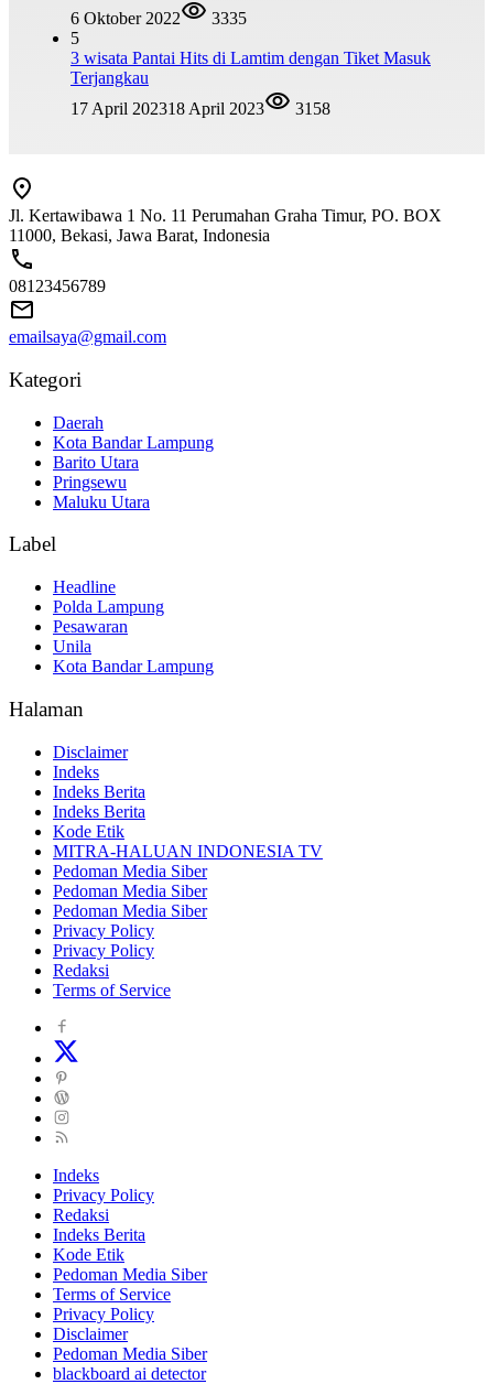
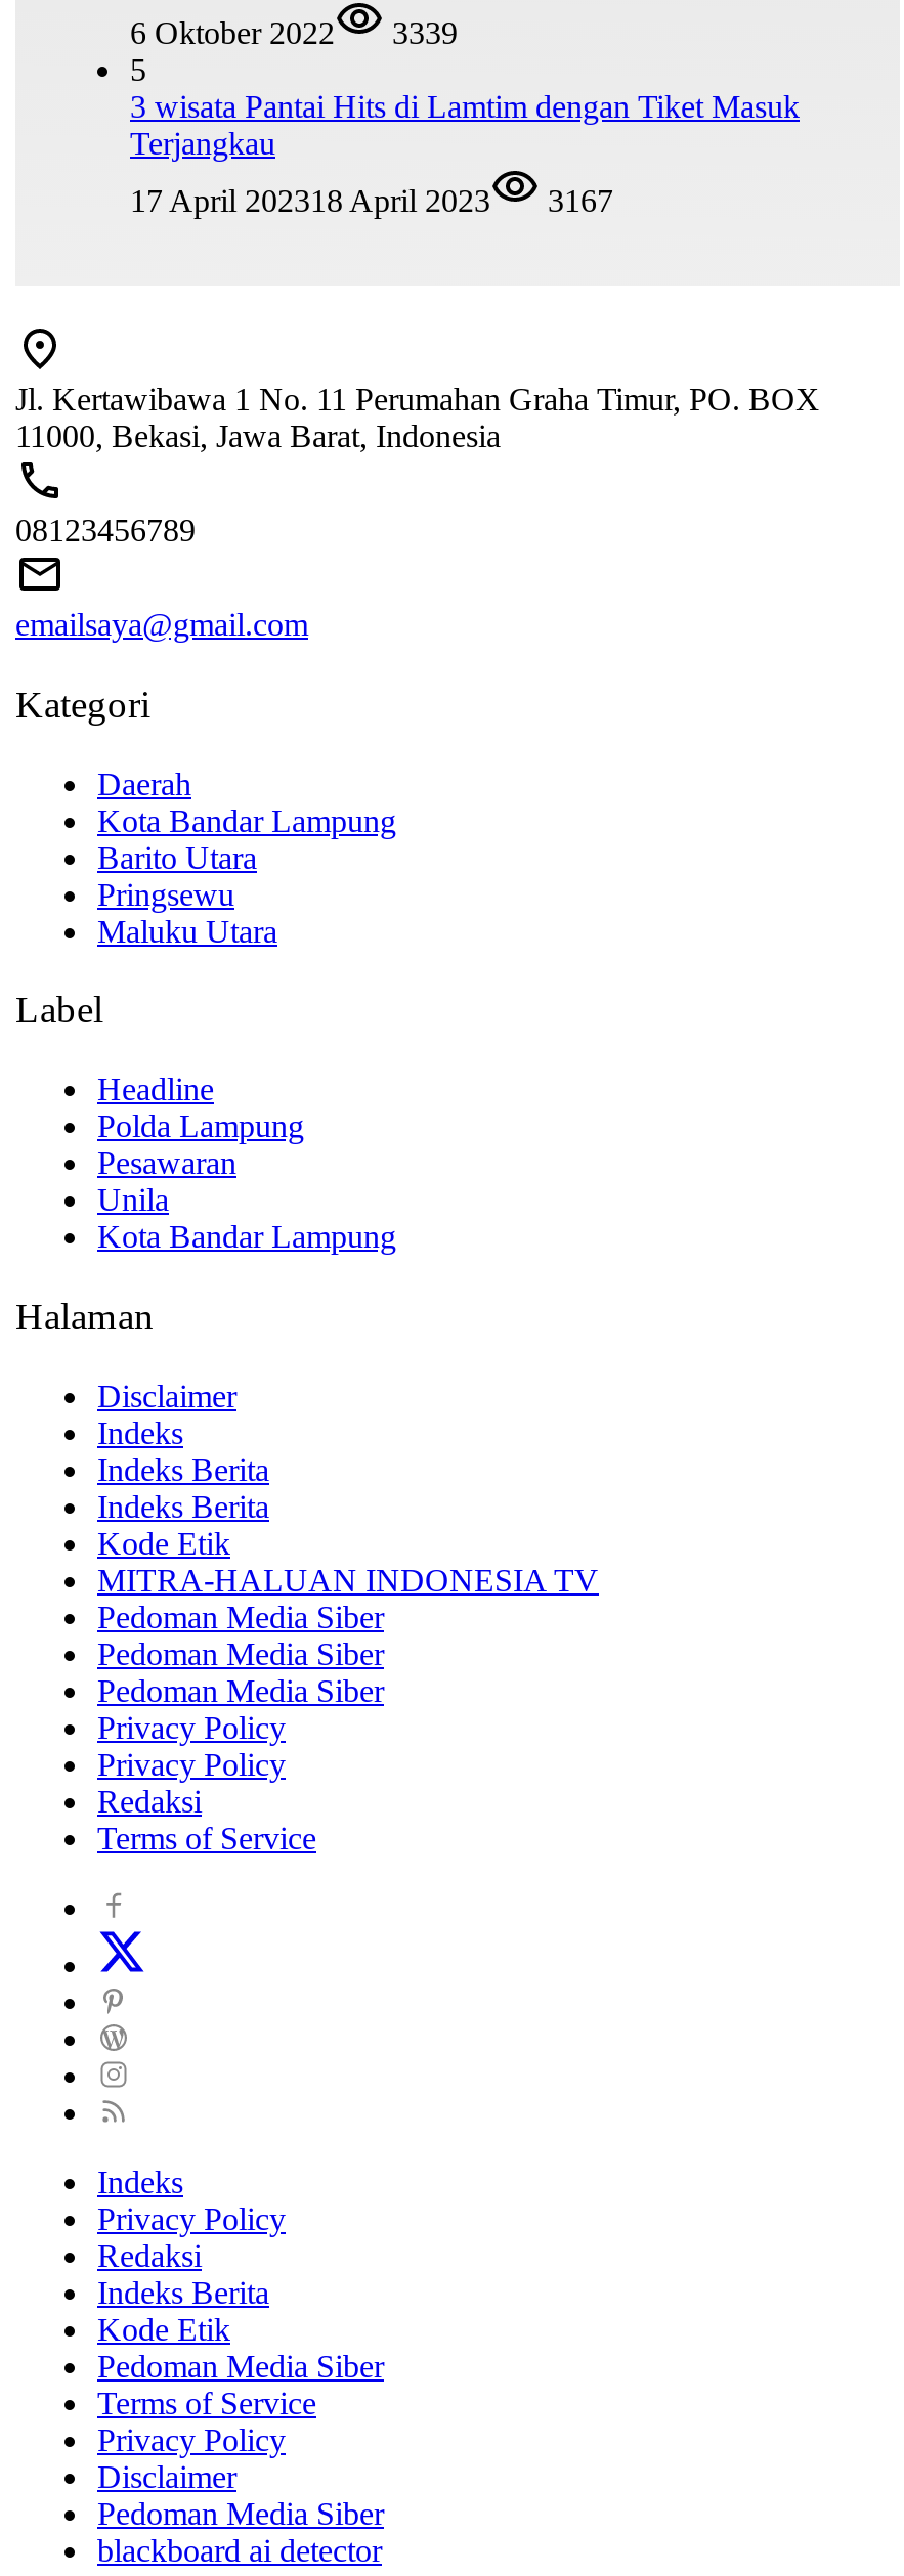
- 6 Oktober 2022 3335
+ 6 Oktober 2022 3339

- 17 April 202318 April 2023 3158
+ 17 April 202318 April 2023 3167
